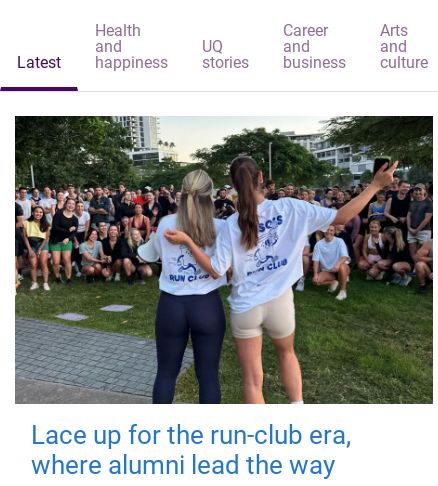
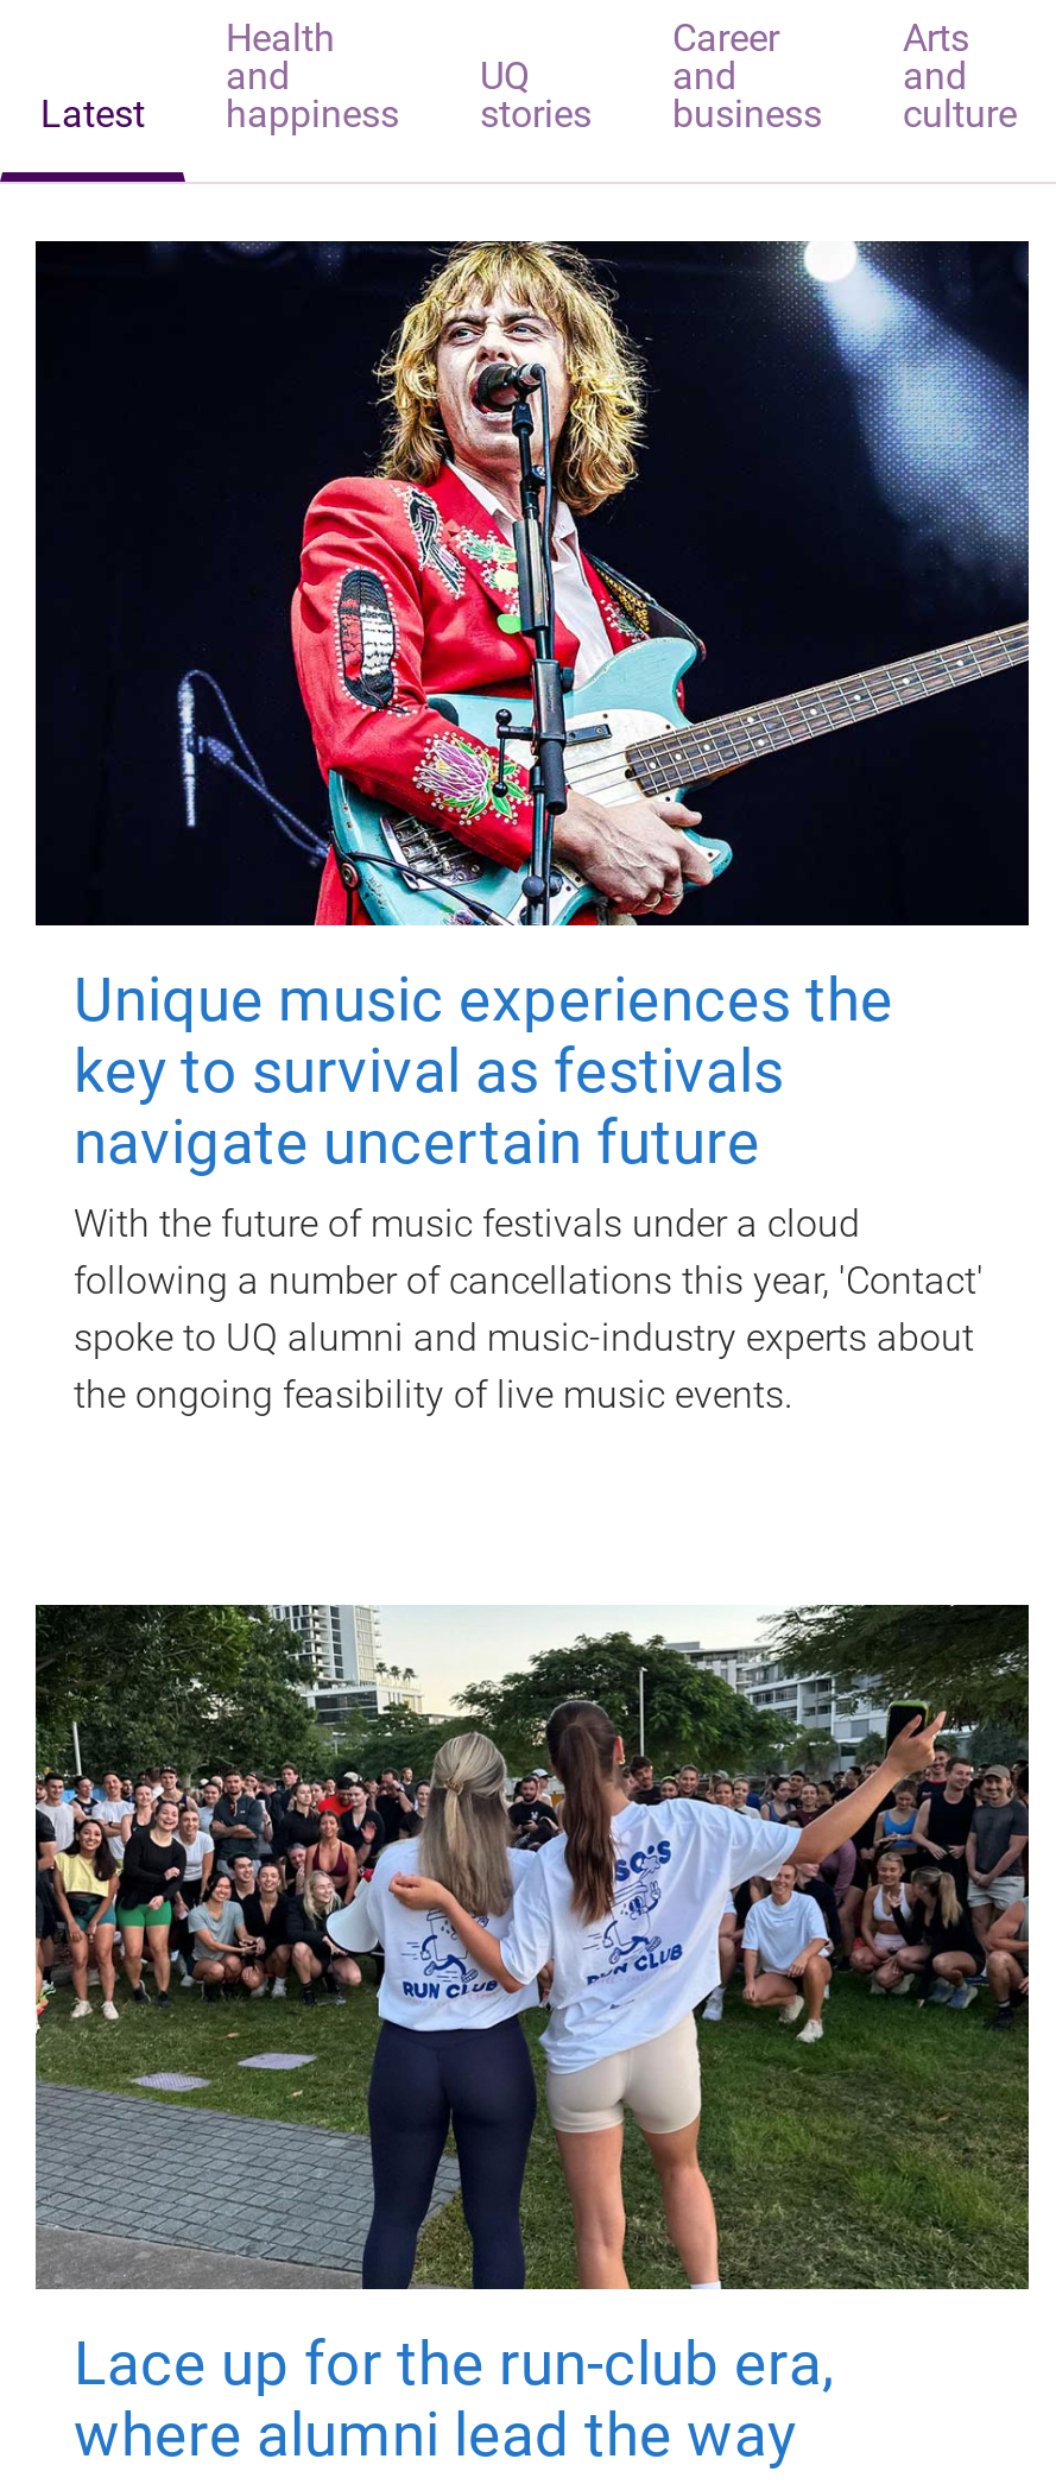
+ [image]
+ Unique music experiences the
+ key to survival as festivals
+ navigate uncertain future
+ With the future of music festivals under a cloud
+ following a number of cancellations this year, 'Contact'
+ spoke to UQ alumni and music-industry experts about
+ the ongoing feasibility of live music events.
